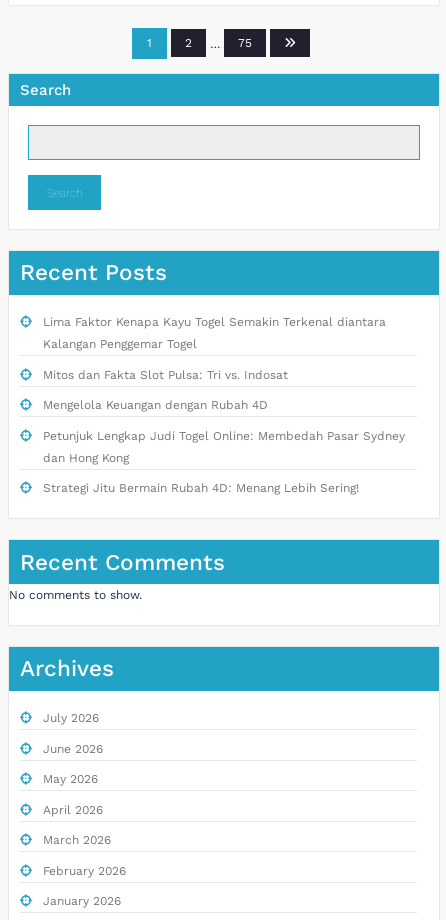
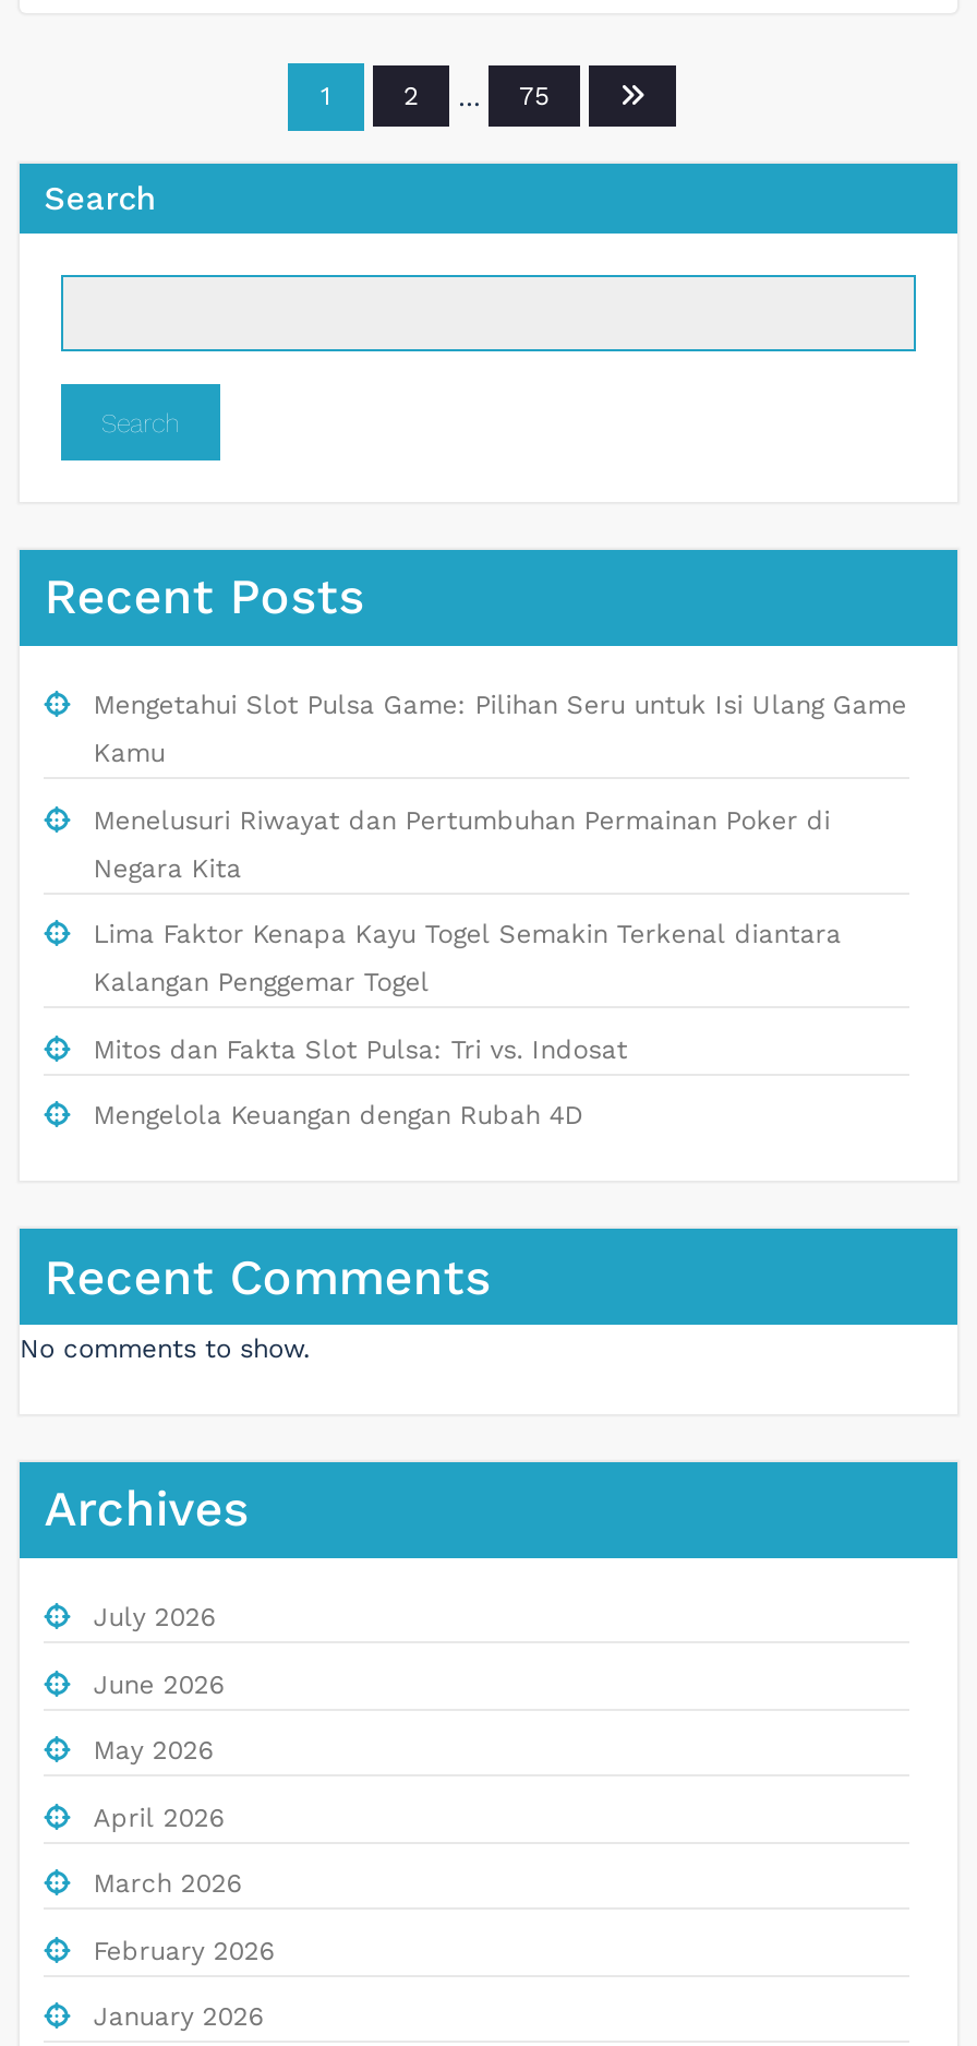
+ Mengetahui Slot Pulsa Game: Pilihan Seru untuk Isi Ulang Game
+ Kamu
+ Menelusuri Riwayat dan Pertumbuhan Permainan Poker di
+ Negara Kita

moved down: Lima Faktor Kenapa Kayu Togel Semakin Terkenal diantara | Kalangan Penggemar Togel | Mitos dan Fakta Slot Pulsa: Tri vs. Indosat | Mengelola Keuangan dengan Rubah 4D

- Petunjuk Lengkap Judi Togel Online: Membedah Pasar Sydney
- dan Hong Kong
- Strategi Jitu Bermain Rubah 4D: Menang Lebih Sering!
